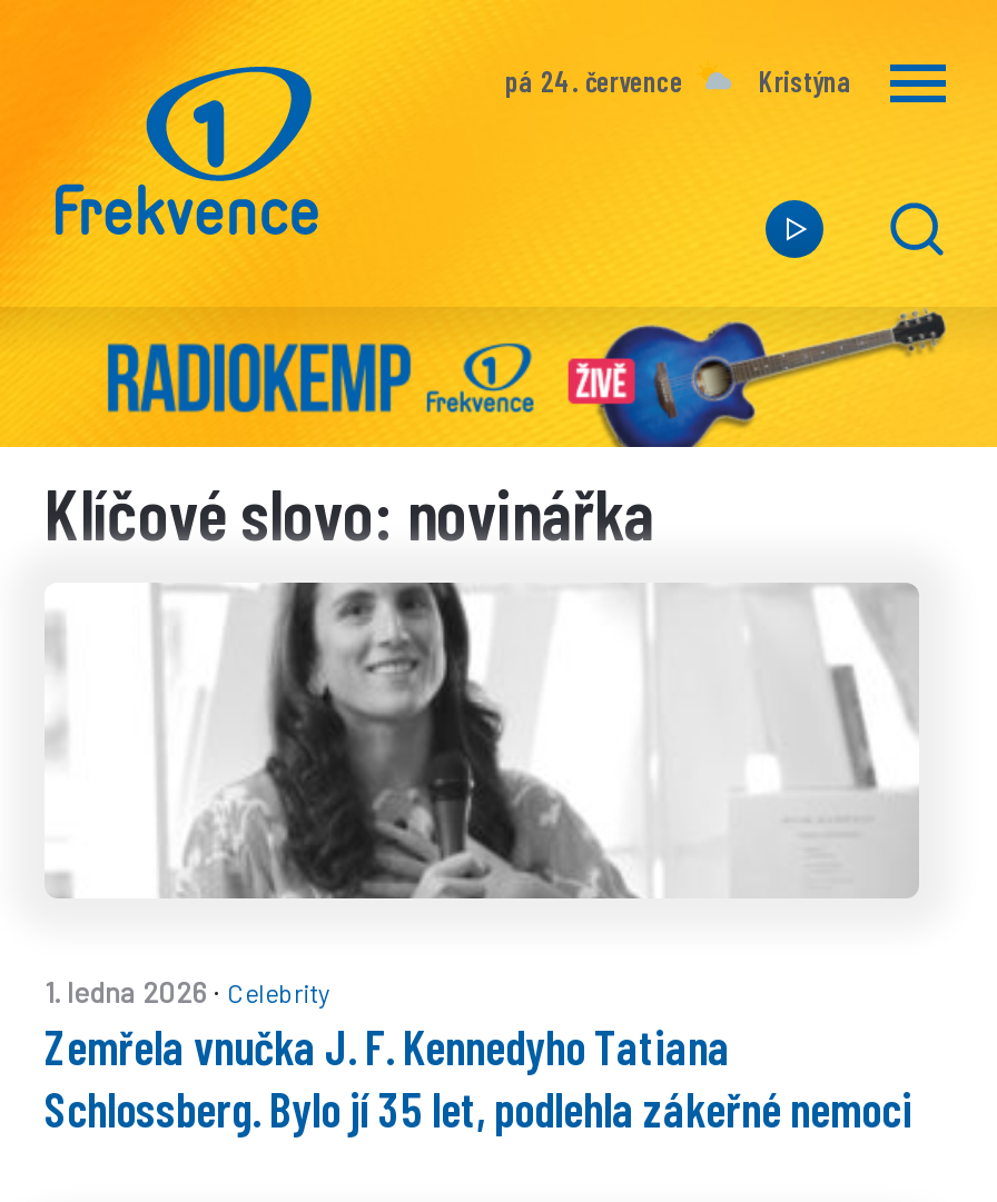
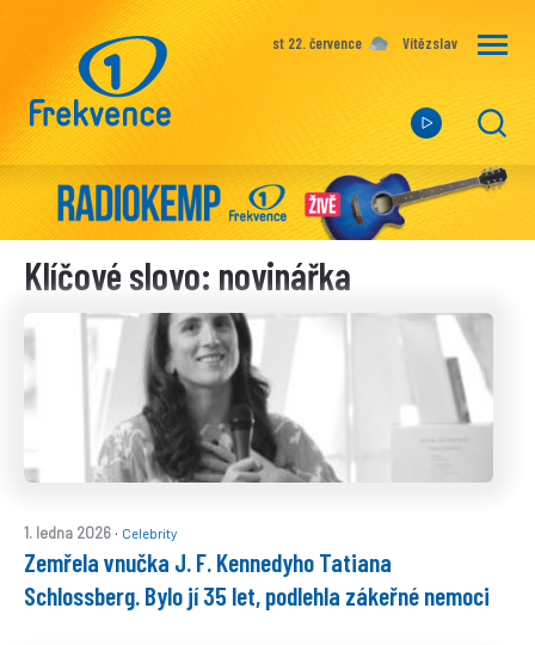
- pá 24. července
- Kristýna
+ st 22. července
+ Vítězslav
